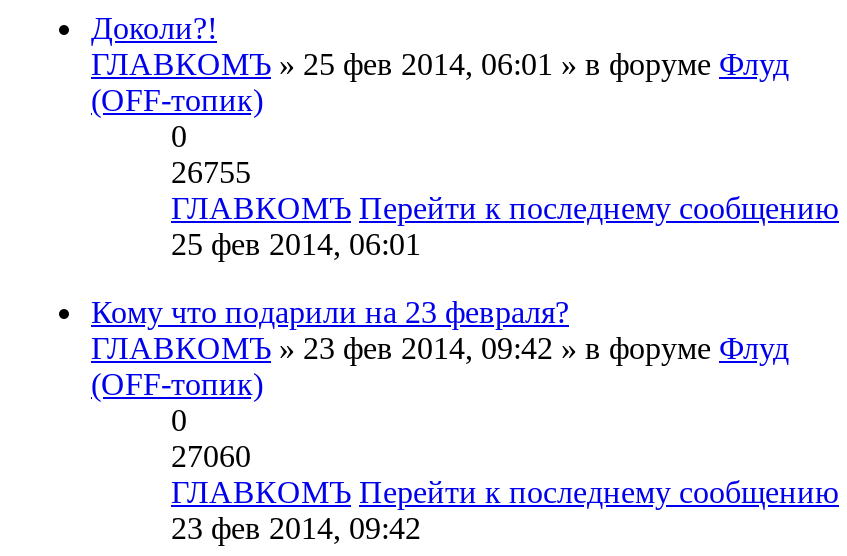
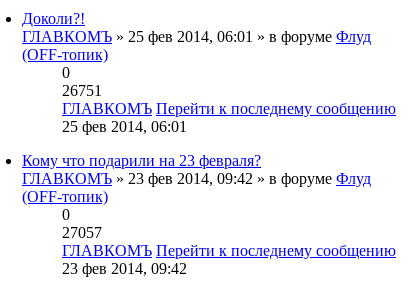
- 26755
+ 26751

- 27060
+ 27057
